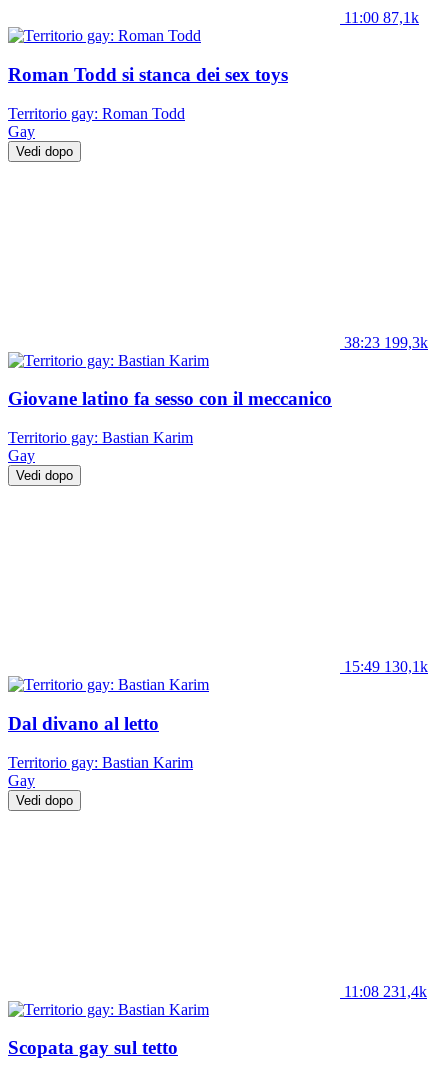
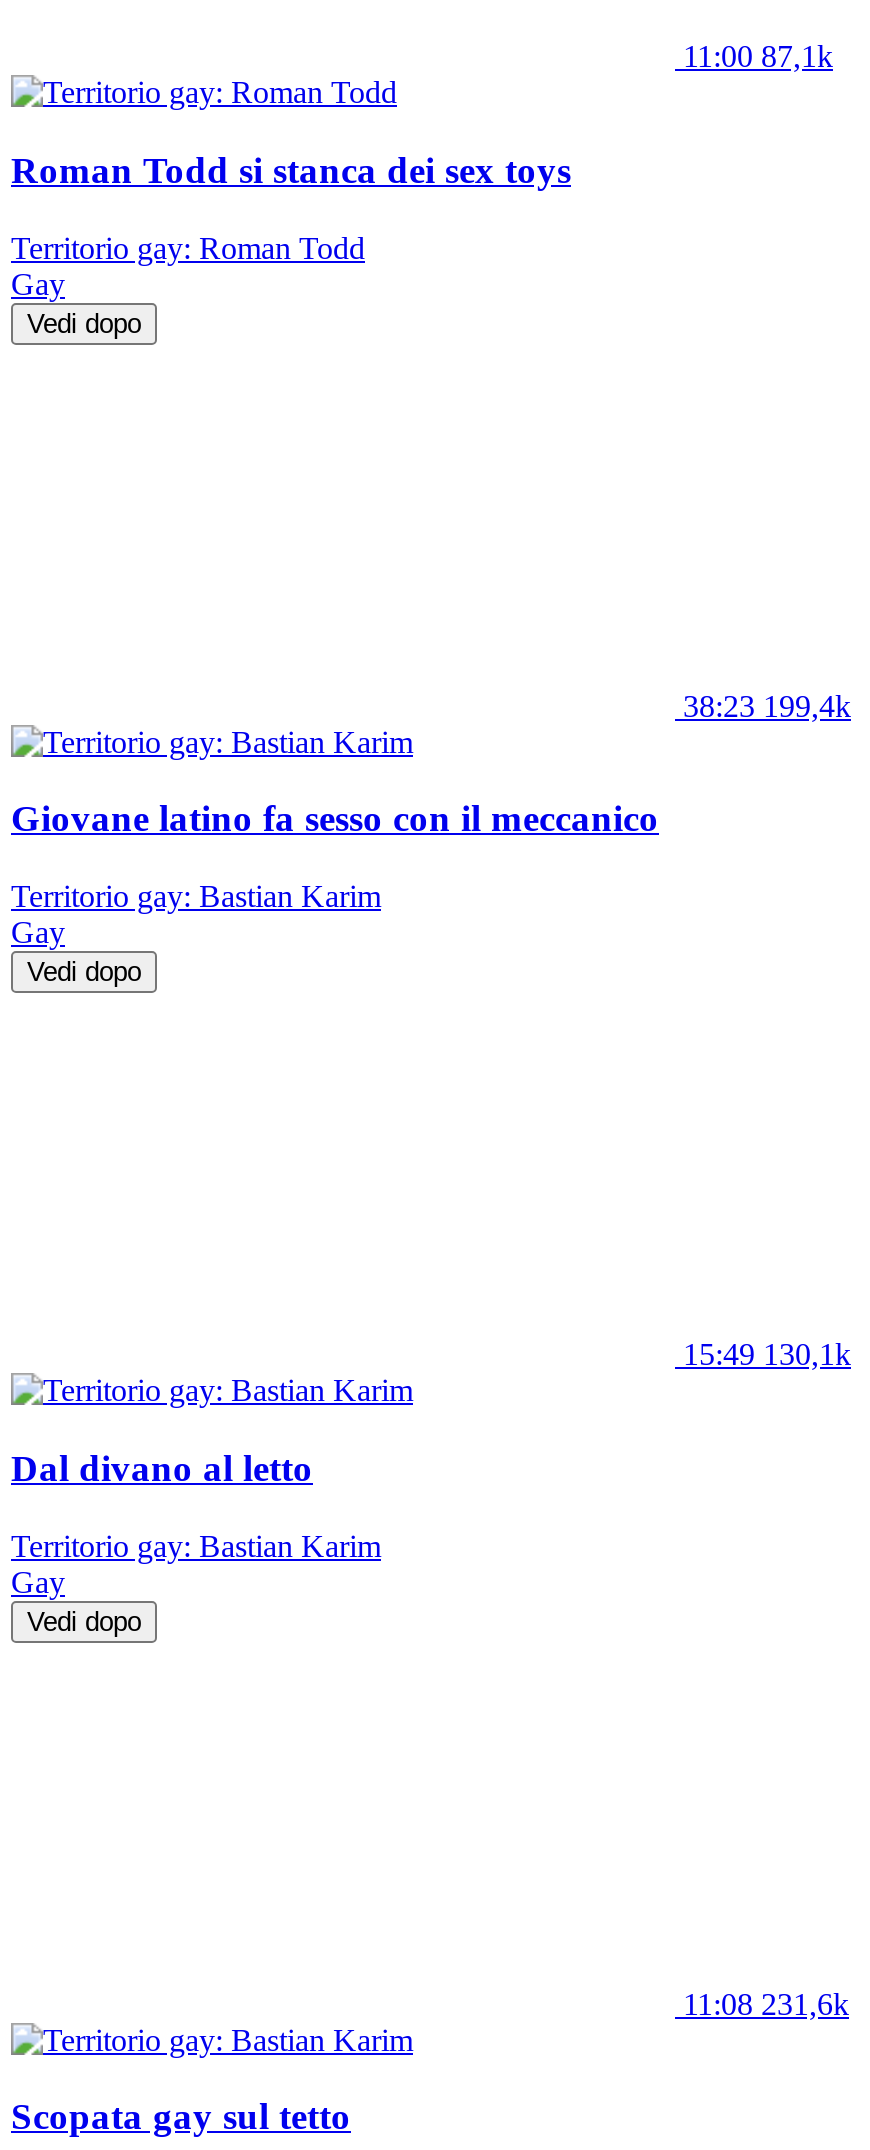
- 38:23 199,3k
+ 38:23 199,4k

- 11:08 231,4k
+ 11:08 231,6k
